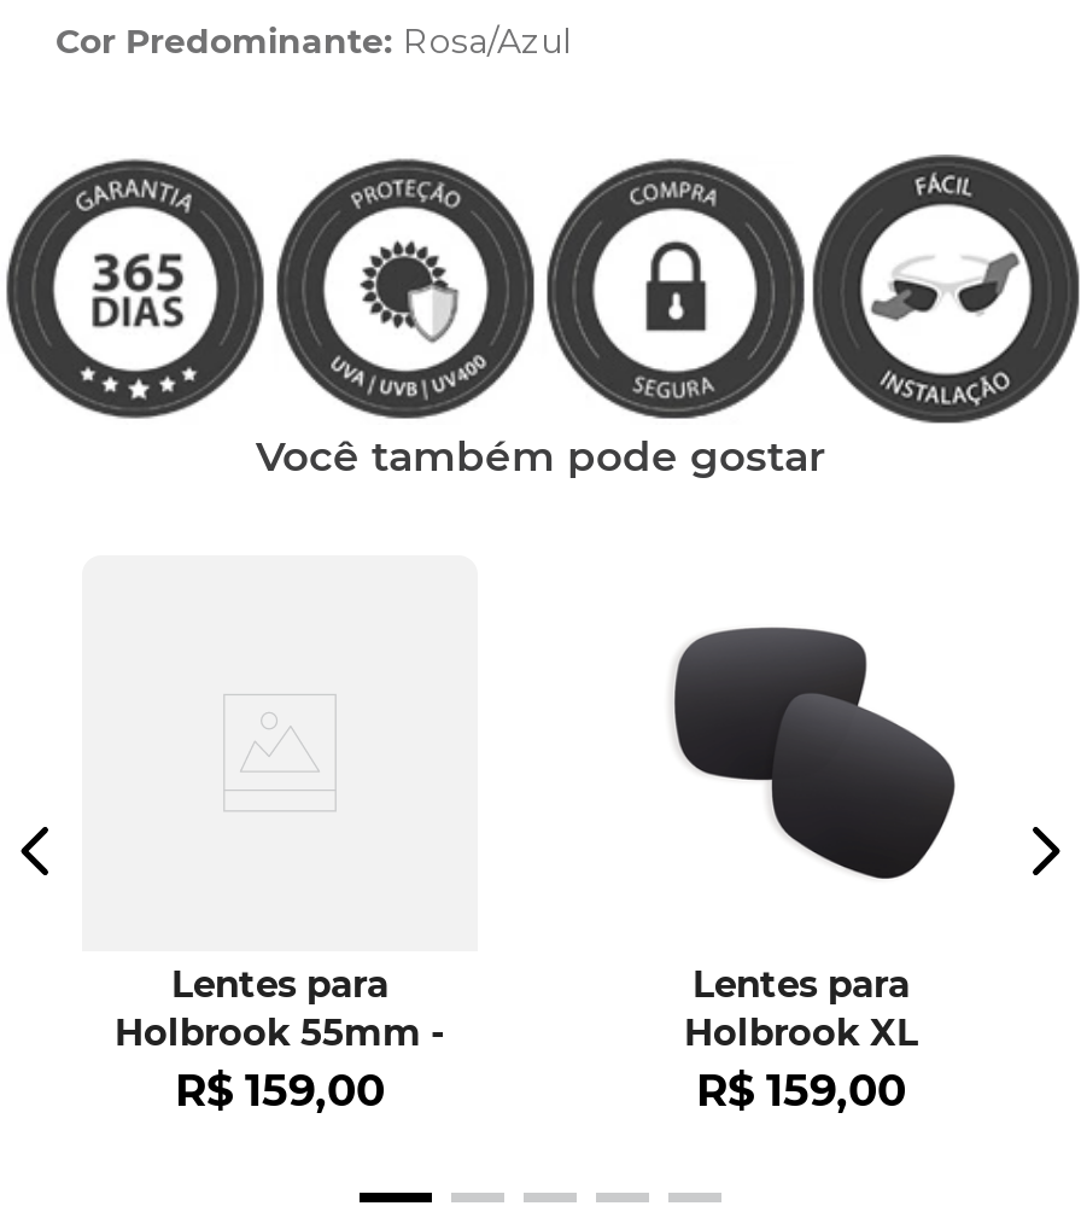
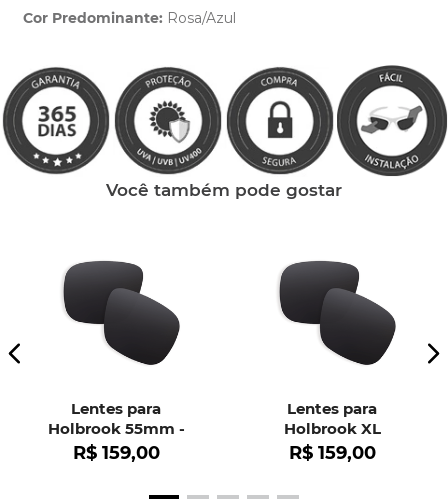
+ [image]
